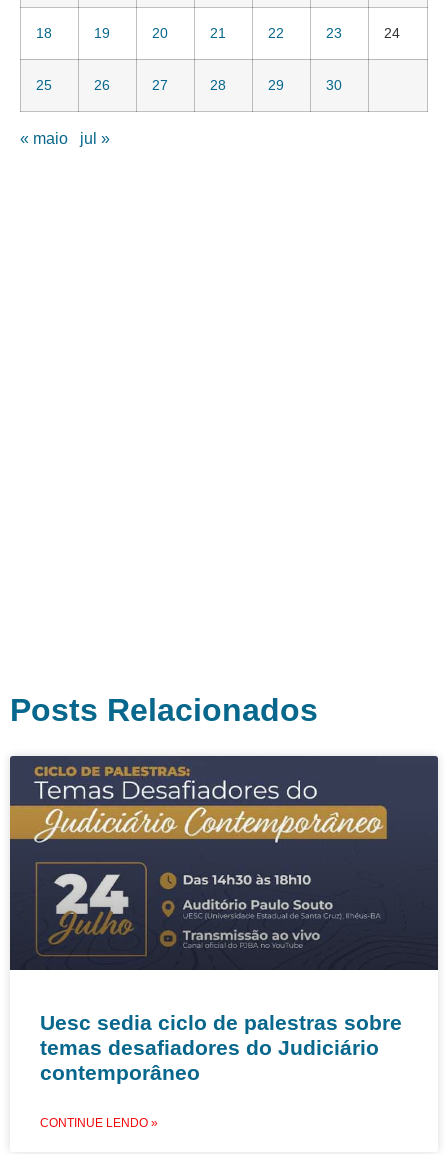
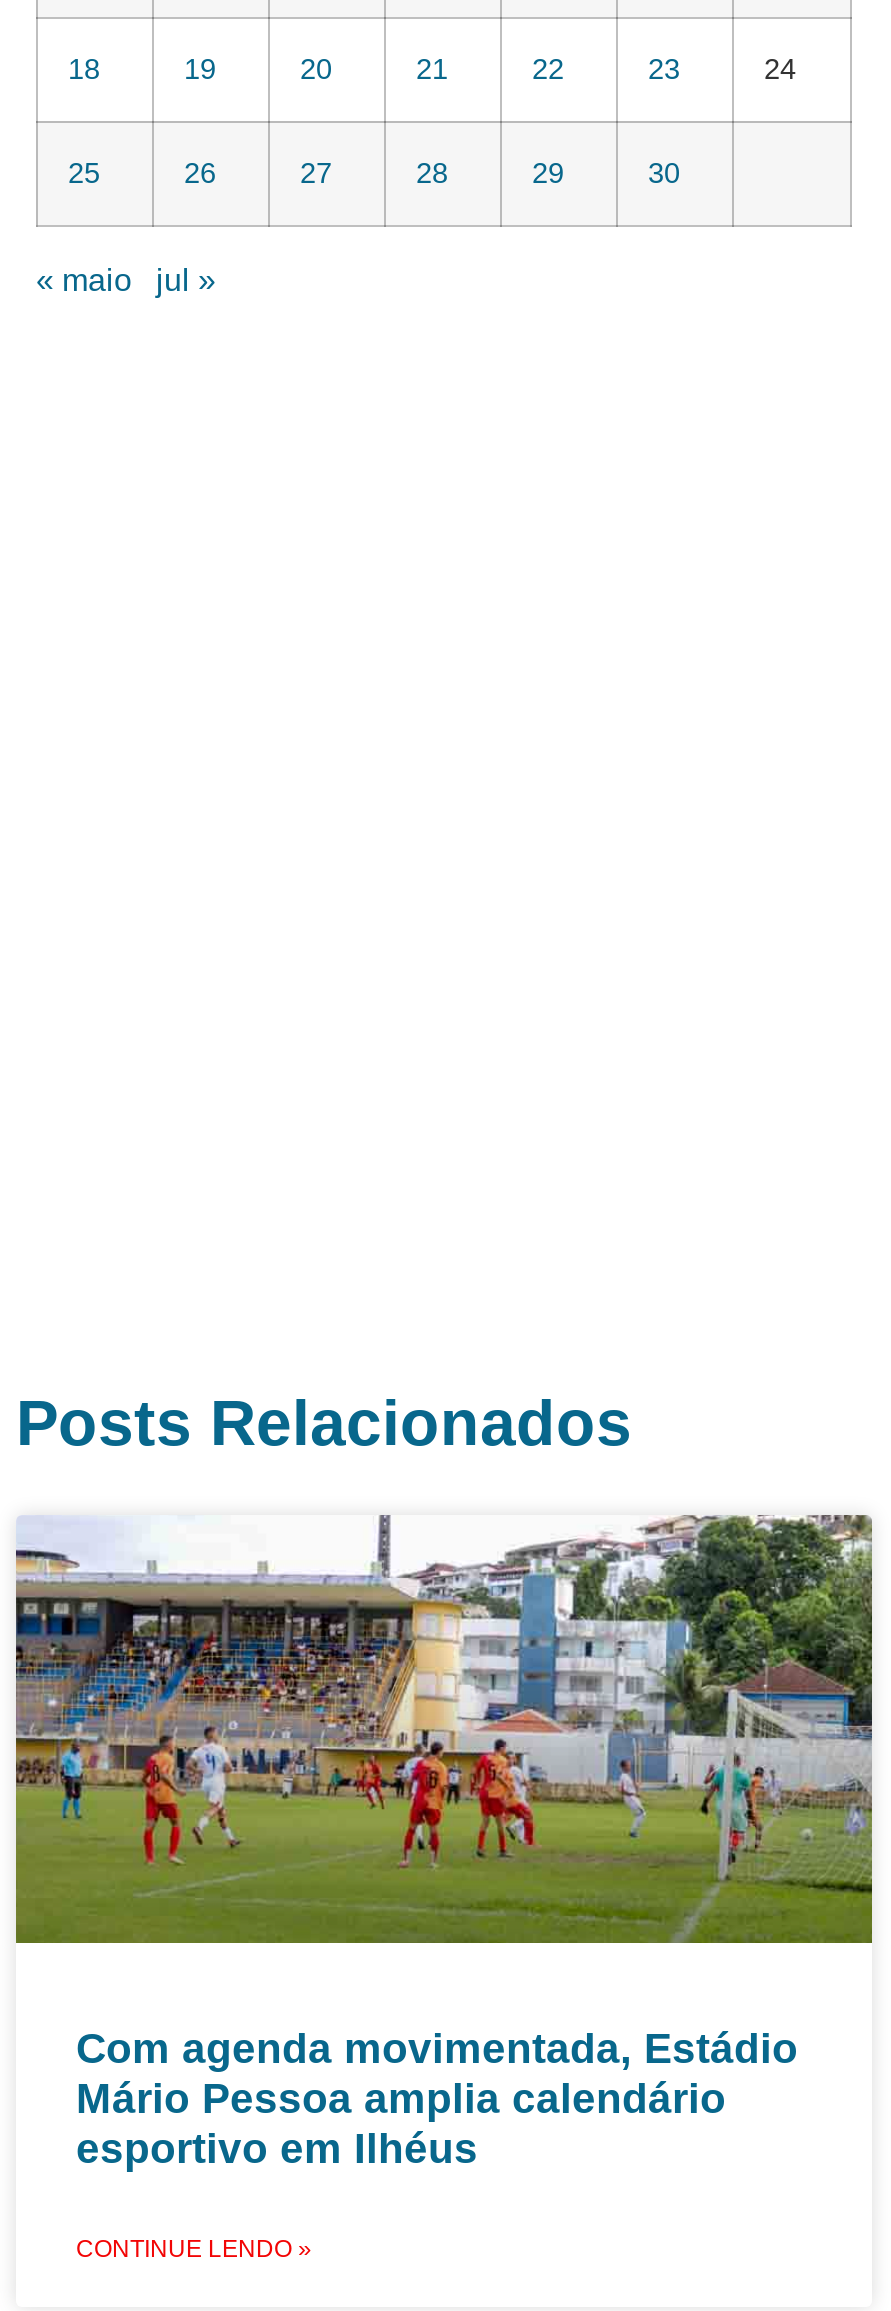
- [image]
- Uesc sedia ciclo de palestras sobre
- temas desafiadores do Judiciário
- contemporâneo
+ [image]
+ Com agenda movimentada, Estádio
+ Mário Pessoa amplia calendário
+ esportivo em Ilhéus
